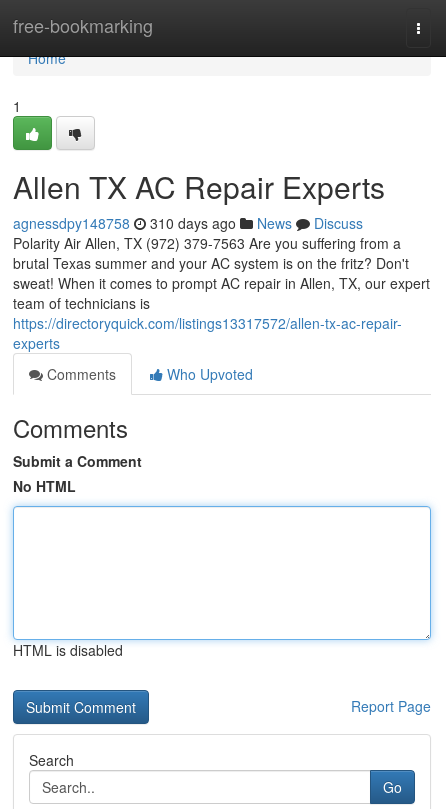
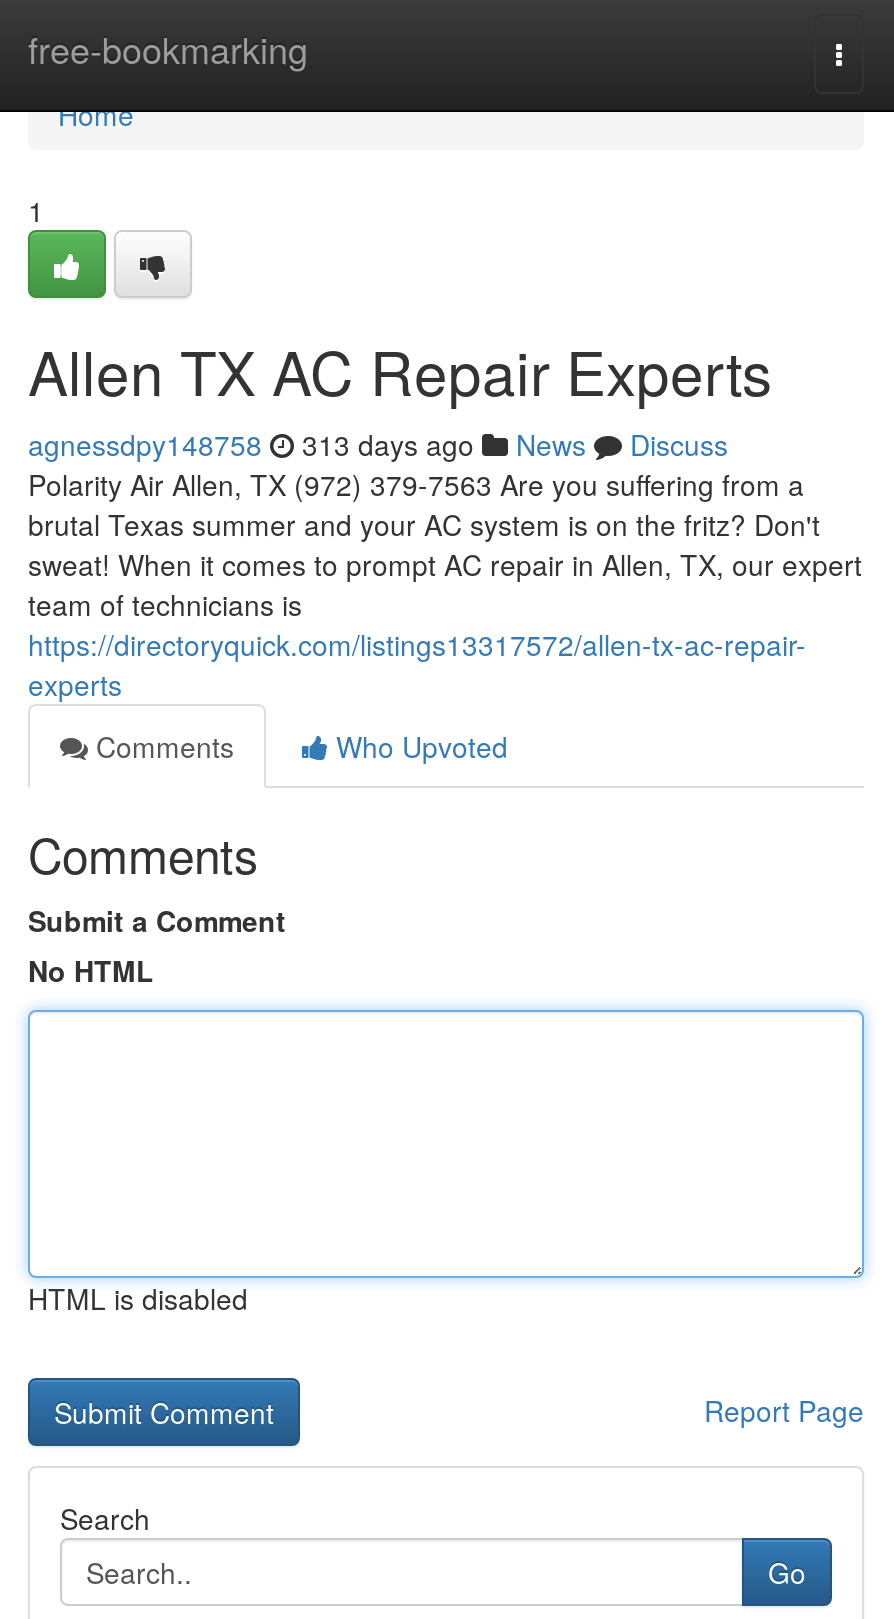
- agnessdpy148758 310 days ago News Discuss
+ agnessdpy148758 313 days ago News Discuss
